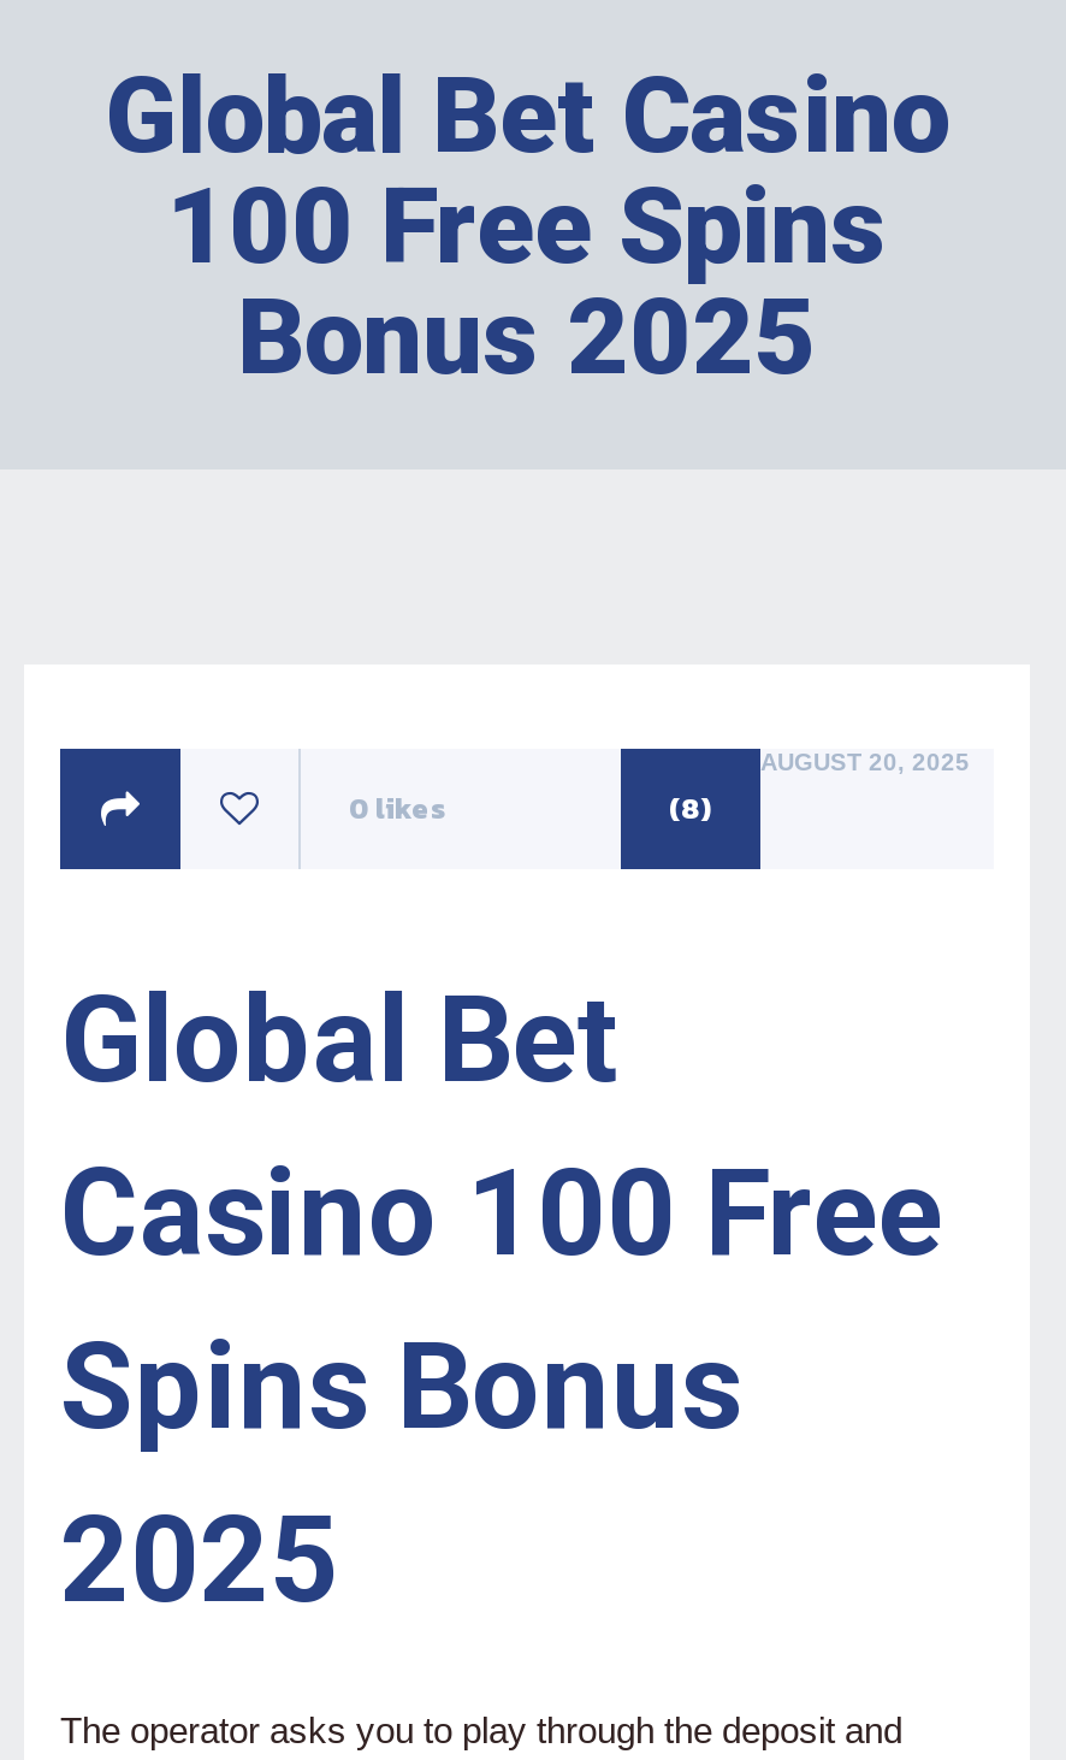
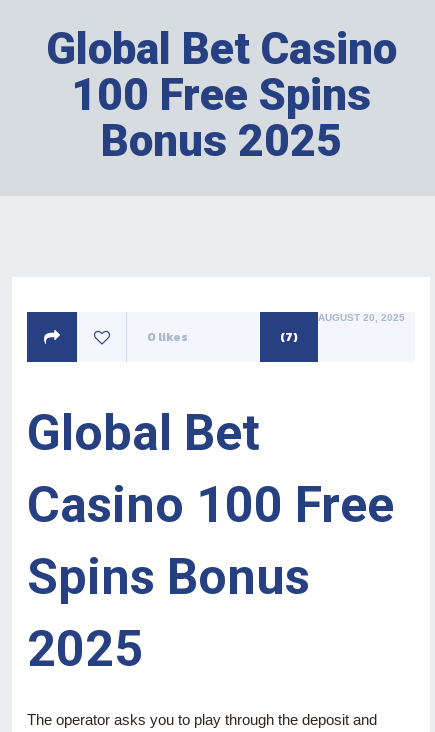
- (8)
+ (7)
